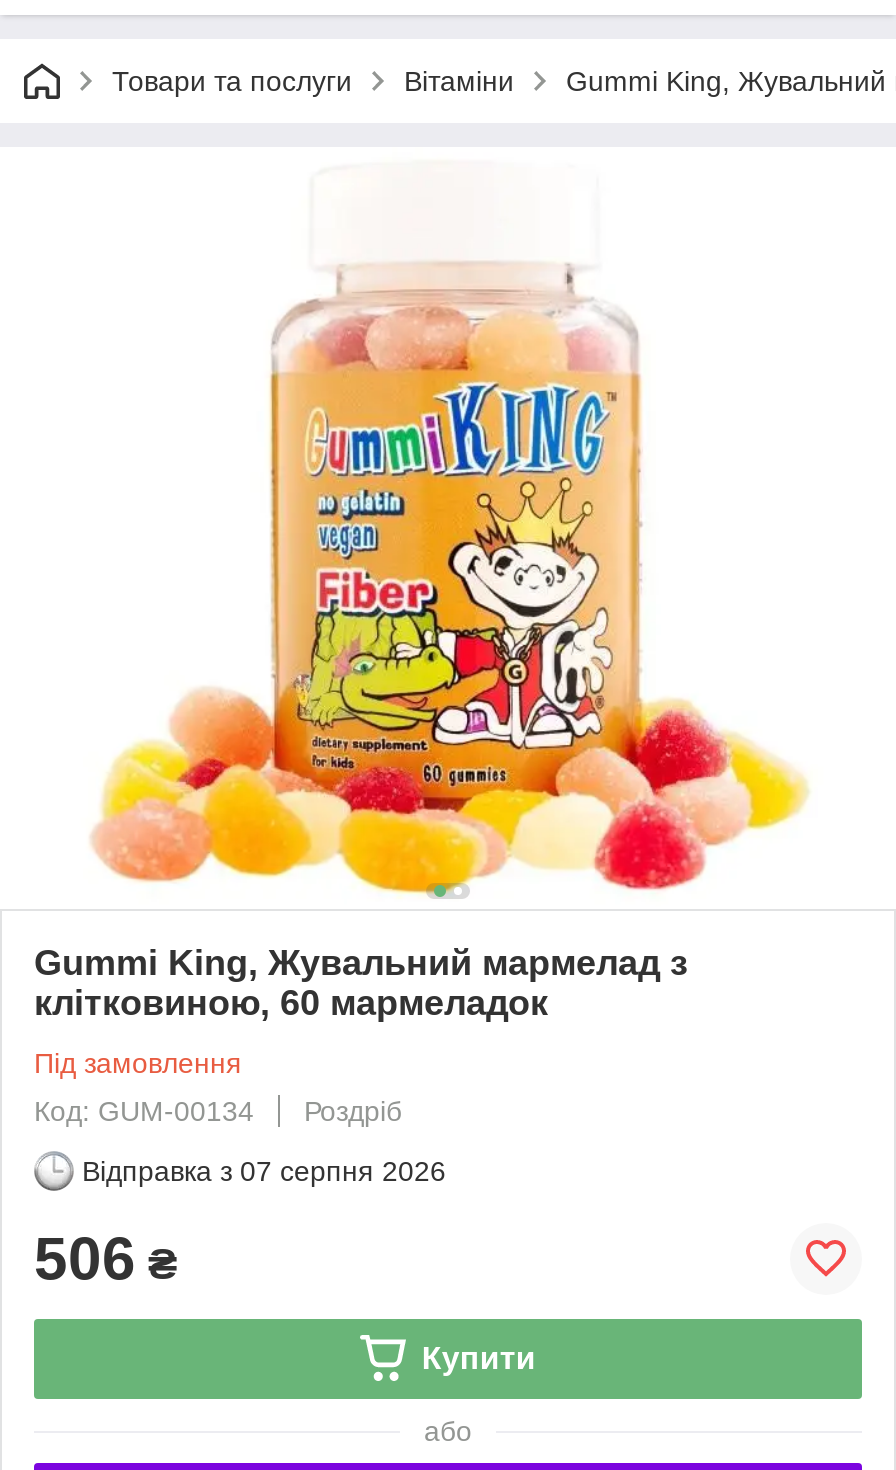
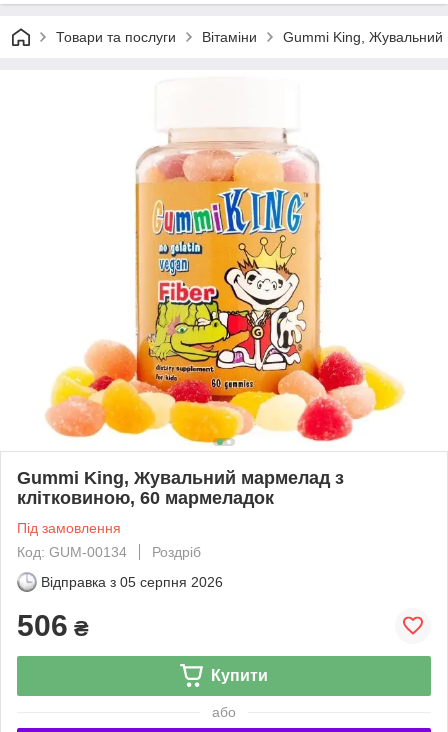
- Відправка з 07 серпня 2026
+ Відправка з 05 серпня 2026
